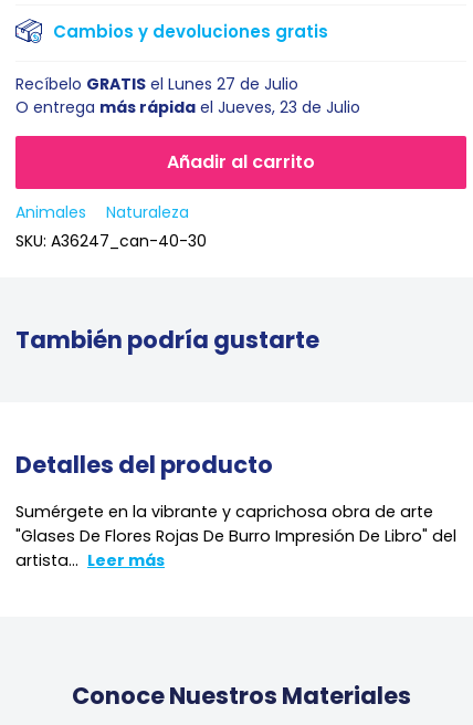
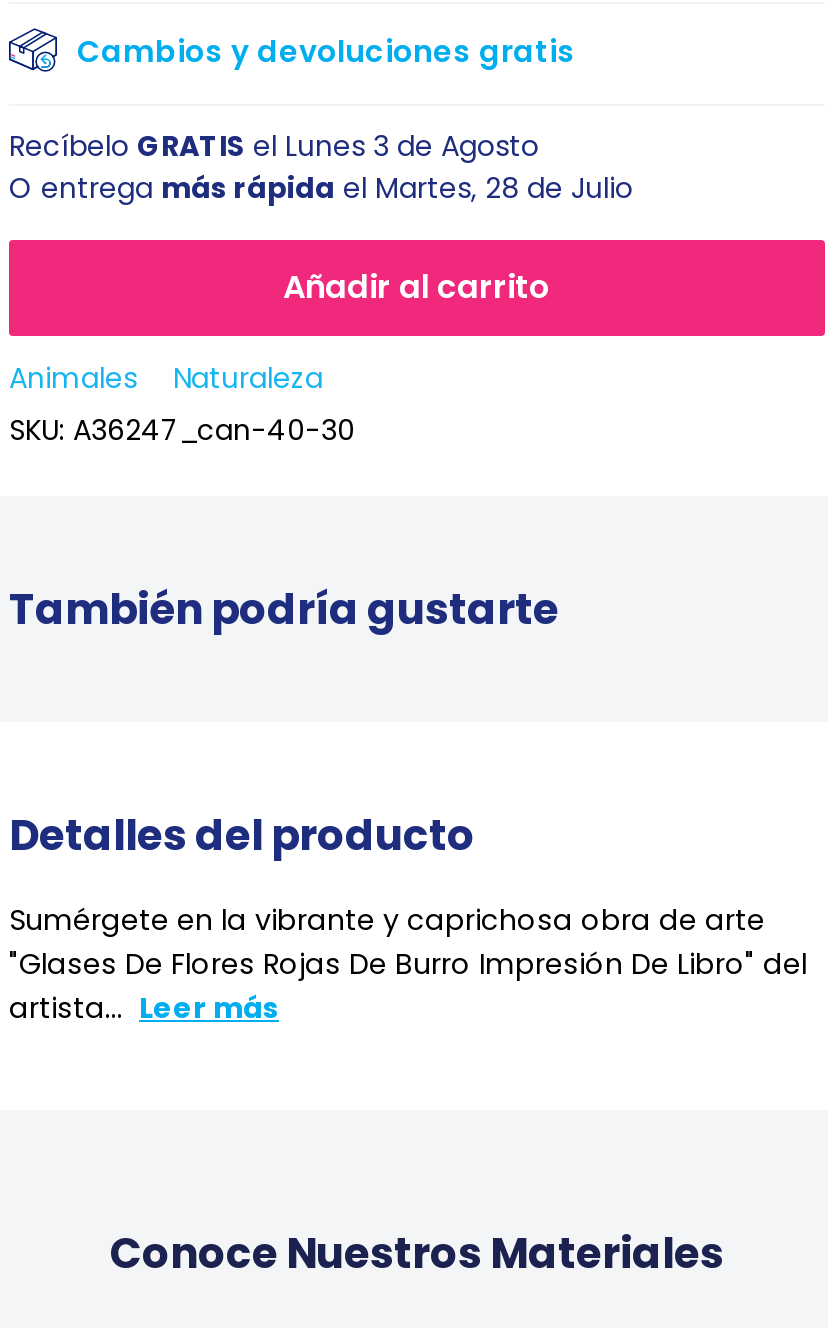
- Recíbelo GRATIS el Lunes 27 de Julio
+ Recíbelo GRATIS el Lunes 3 de Agosto

- O entrega más rápida el Jueves, 23 de Julio
+ O entrega más rápida el Martes, 28 de Julio
